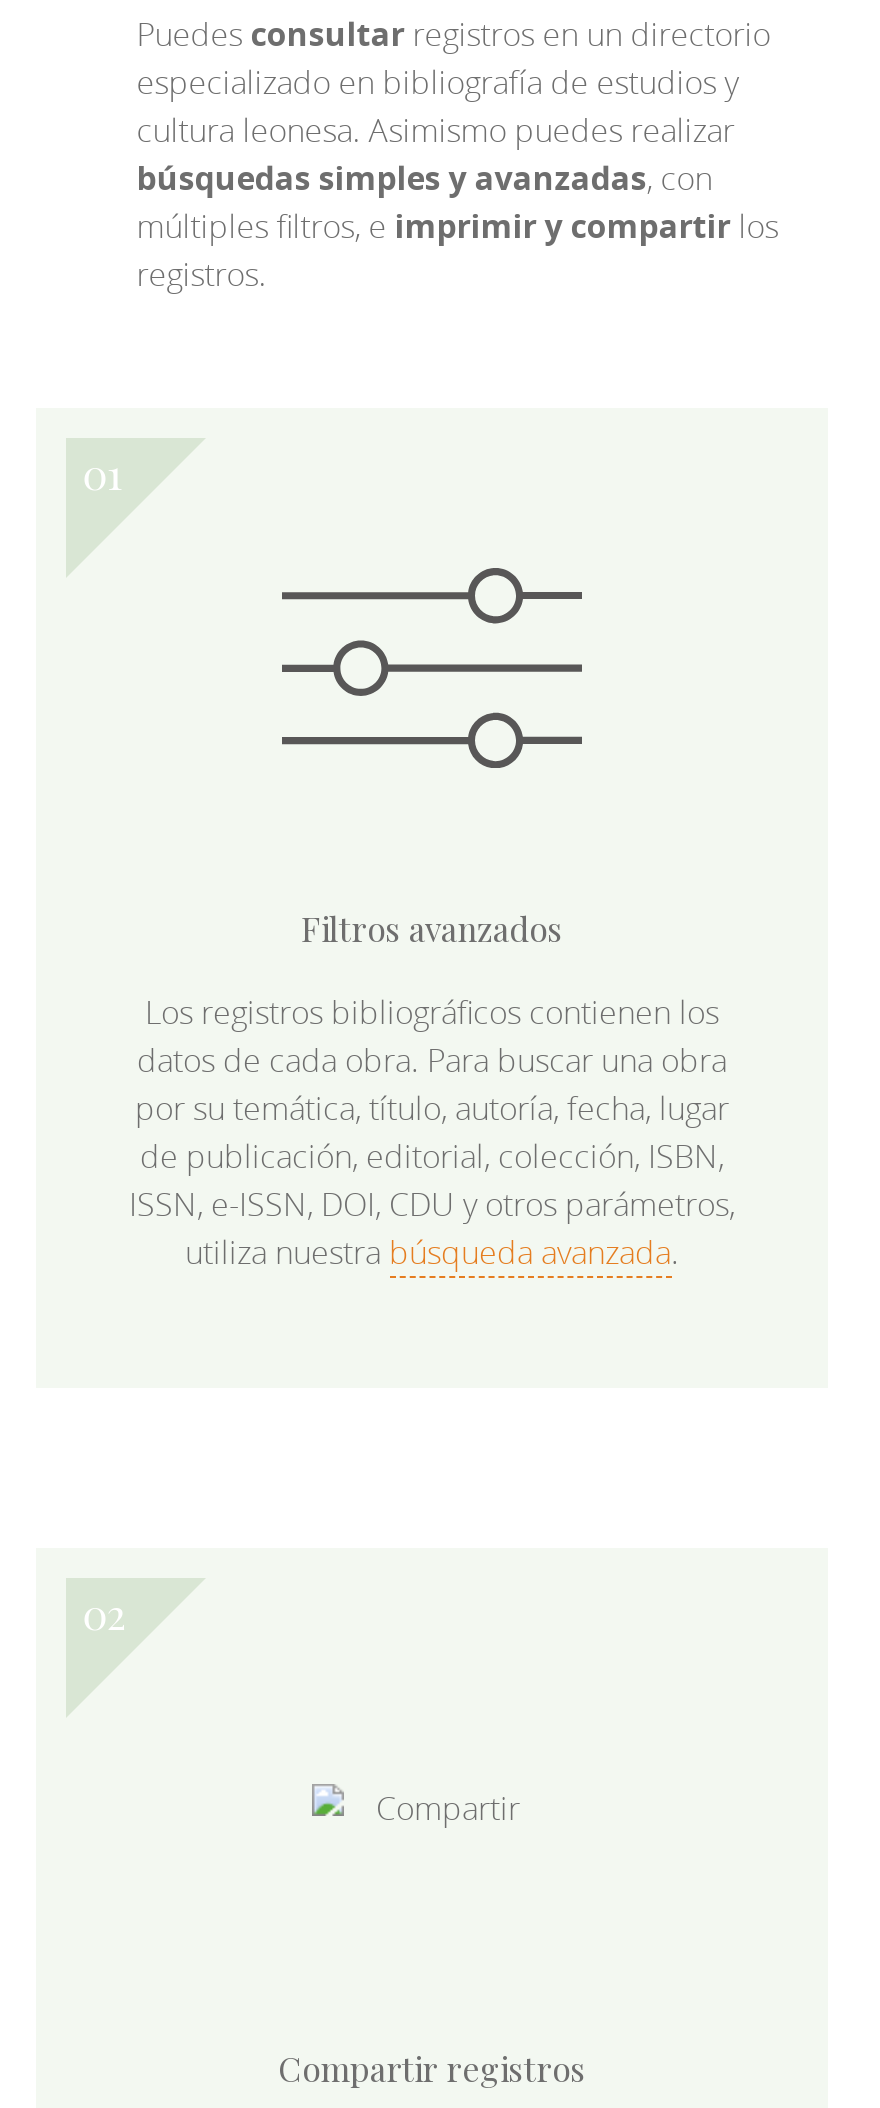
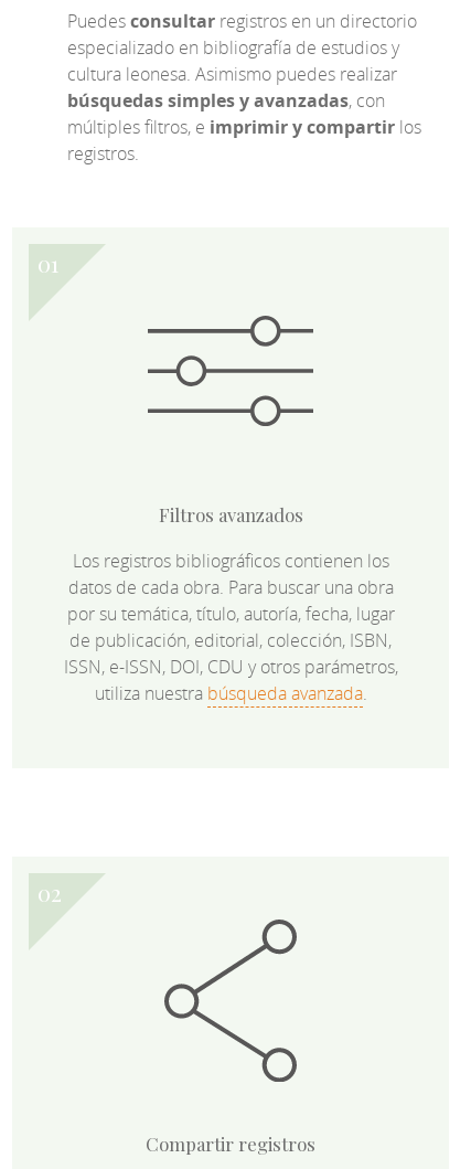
+ [image]
